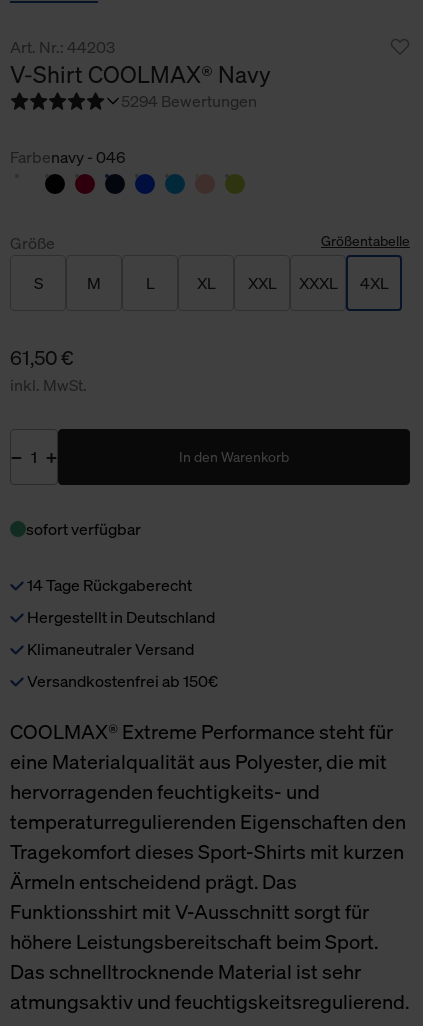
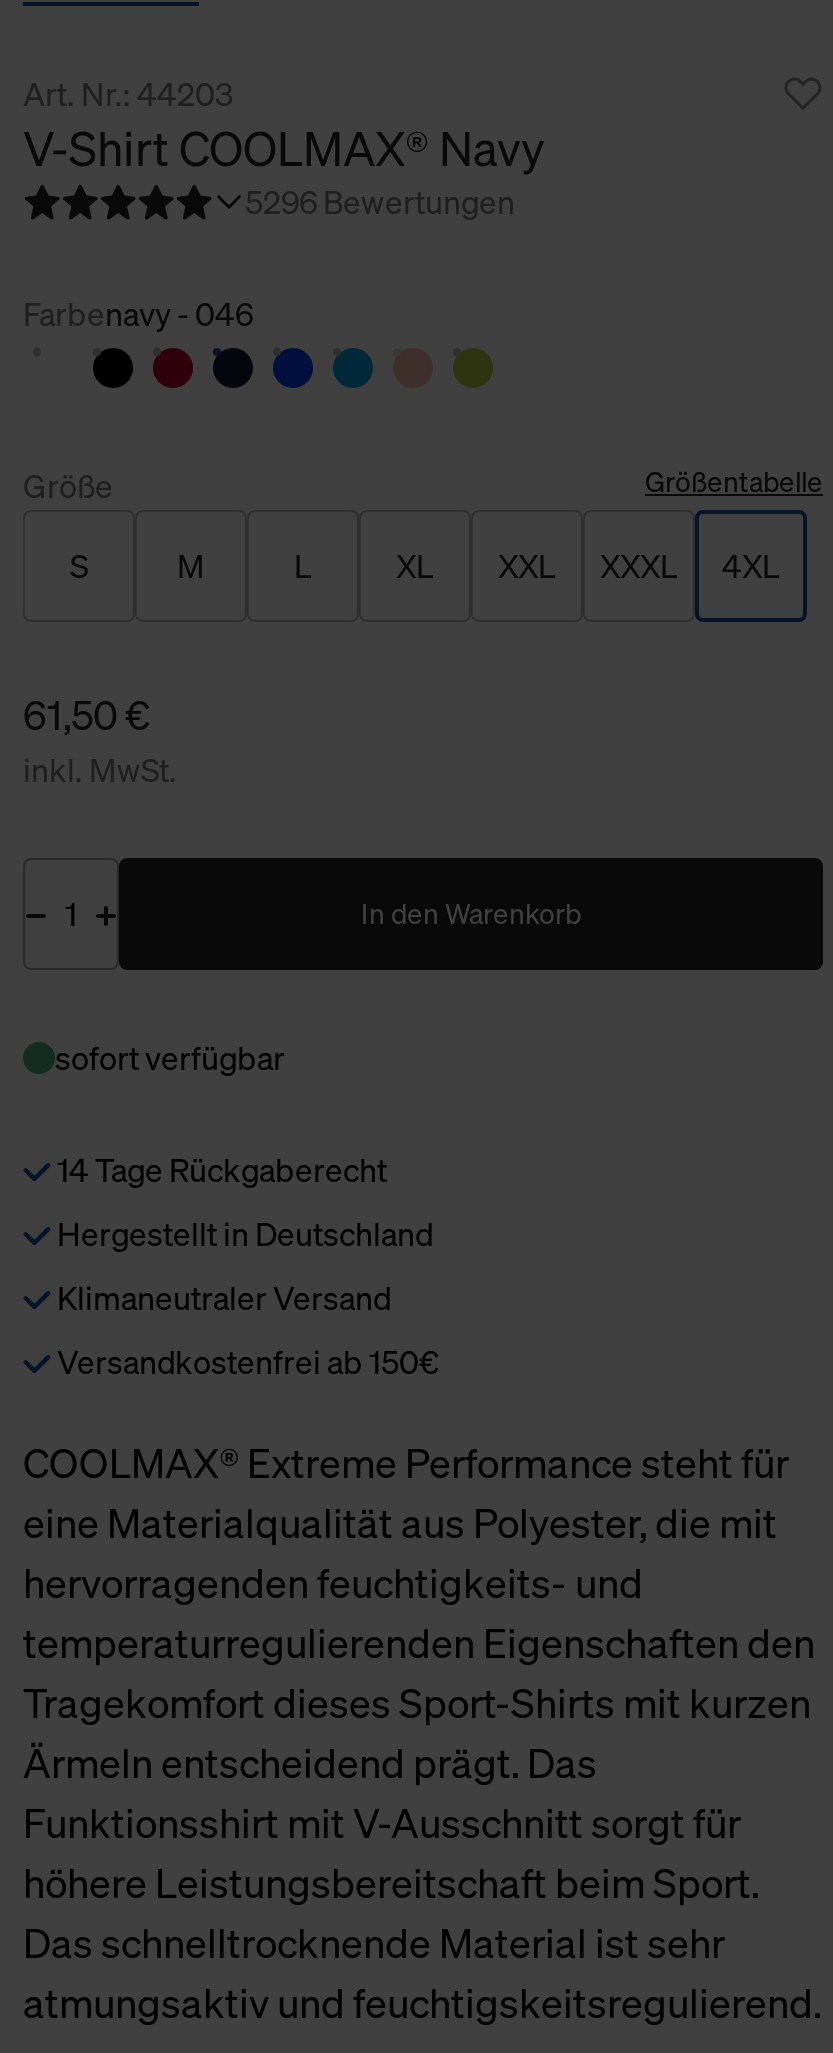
- 5294 Bewertungen
+ 5296 Bewertungen
